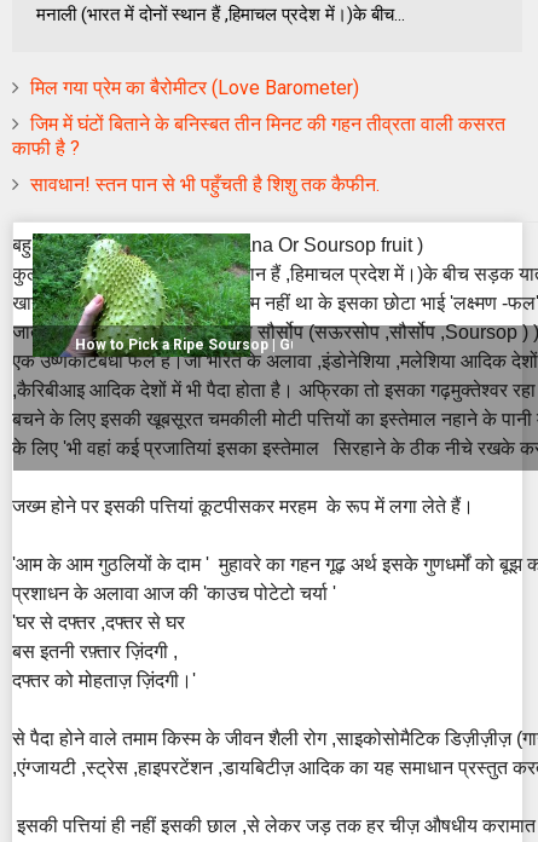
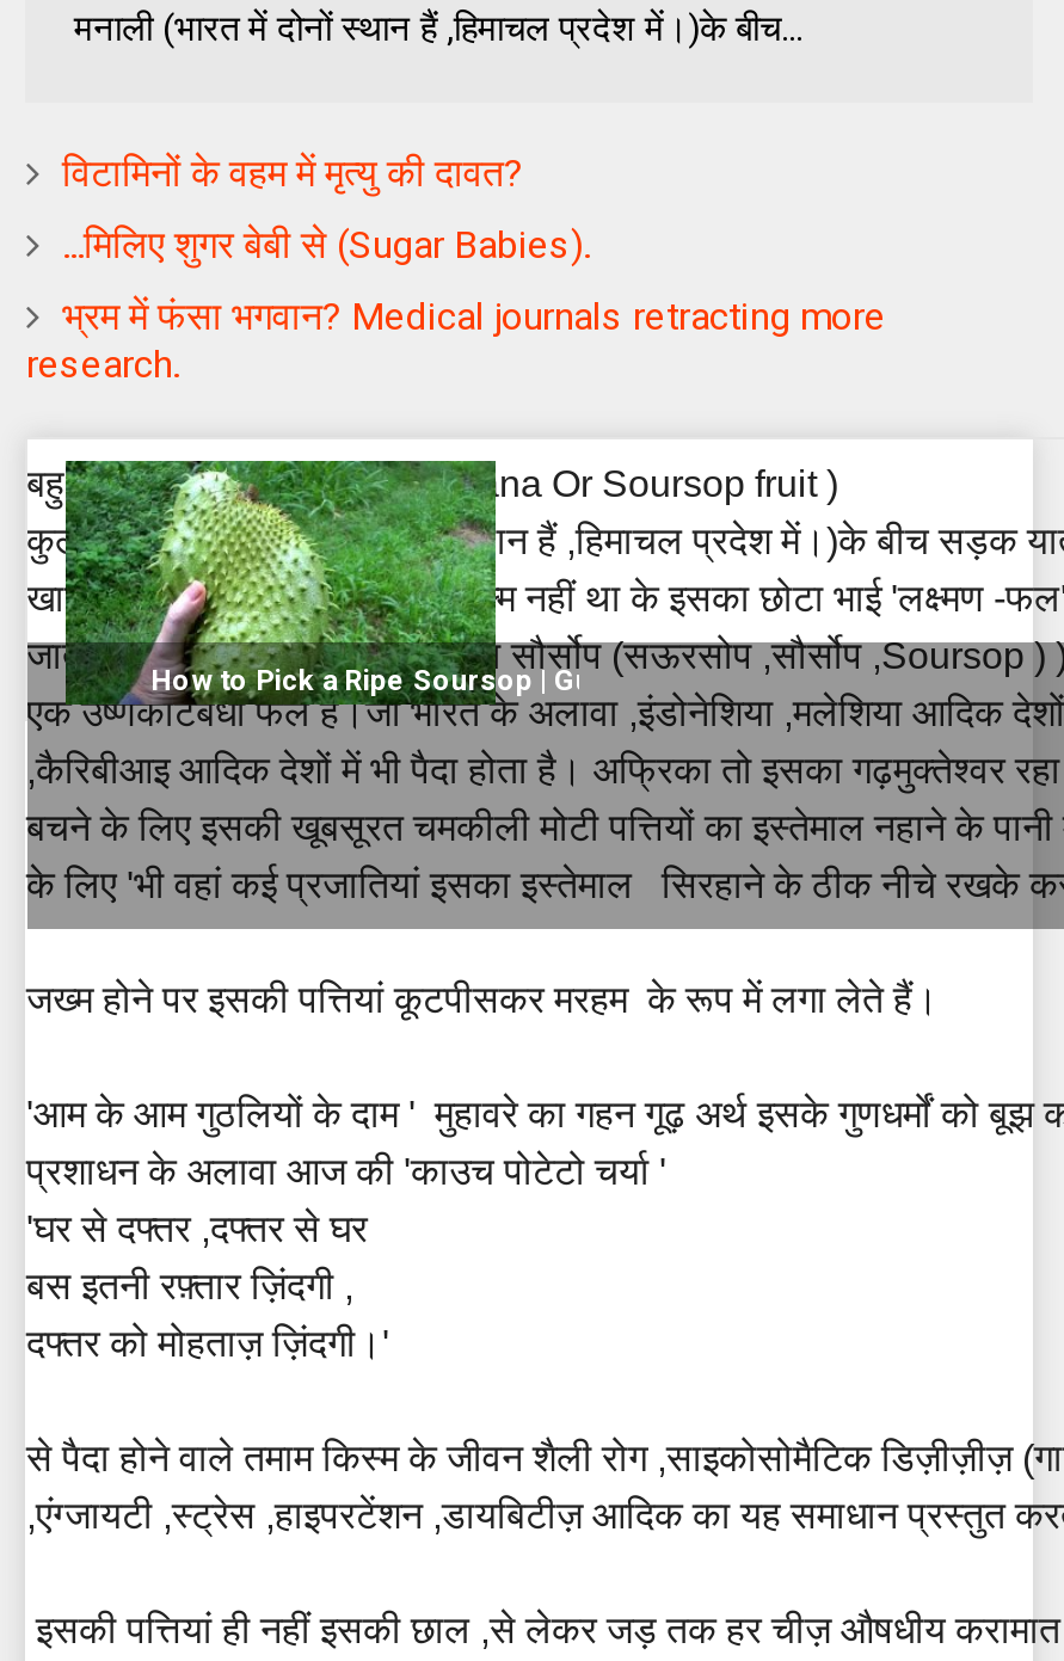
- मिल गया प्रेम का बैरोमीटर (Love Barometer)
+ विटामिनों के वहम में मृत्‍यु की दावत?

- जिम में घंटों बिताने के बनिस्बत तीन मिनट की गहन तीव्रता वाली कसरत
- काफी है ?
+ ...मिलिए शुगर बेबी से (Sugar Babies).

- सावधान! स्तन पान से भी पहुँचती है शिशु तक कैफीन.
+ भ्रम में फंसा भगवान? Medical journals retracting more
+ research.
